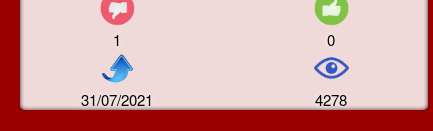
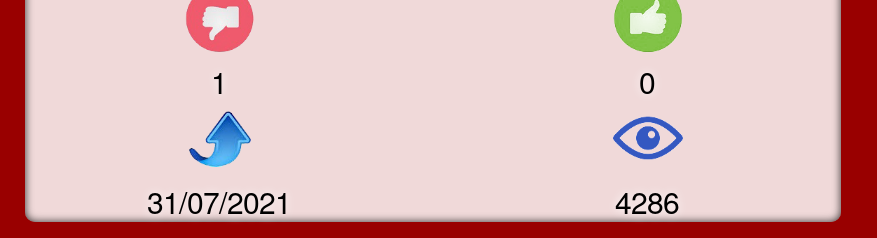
- 4278
+ 4286
